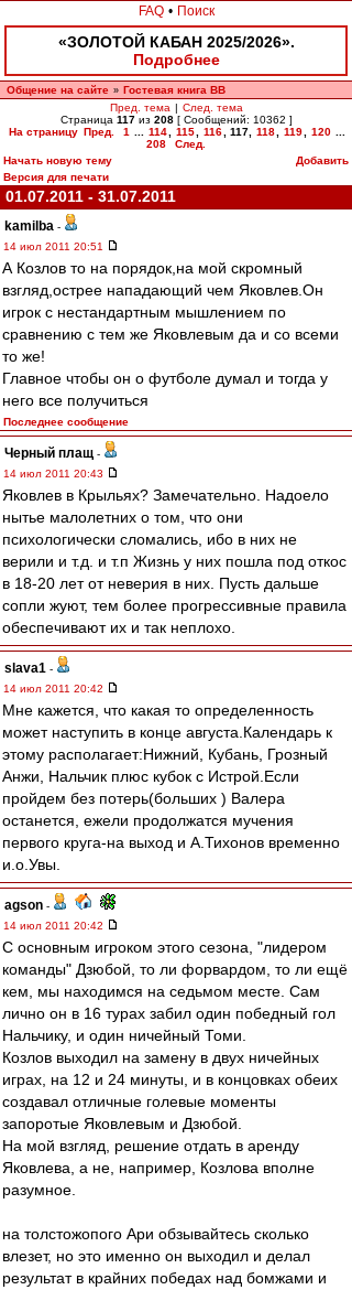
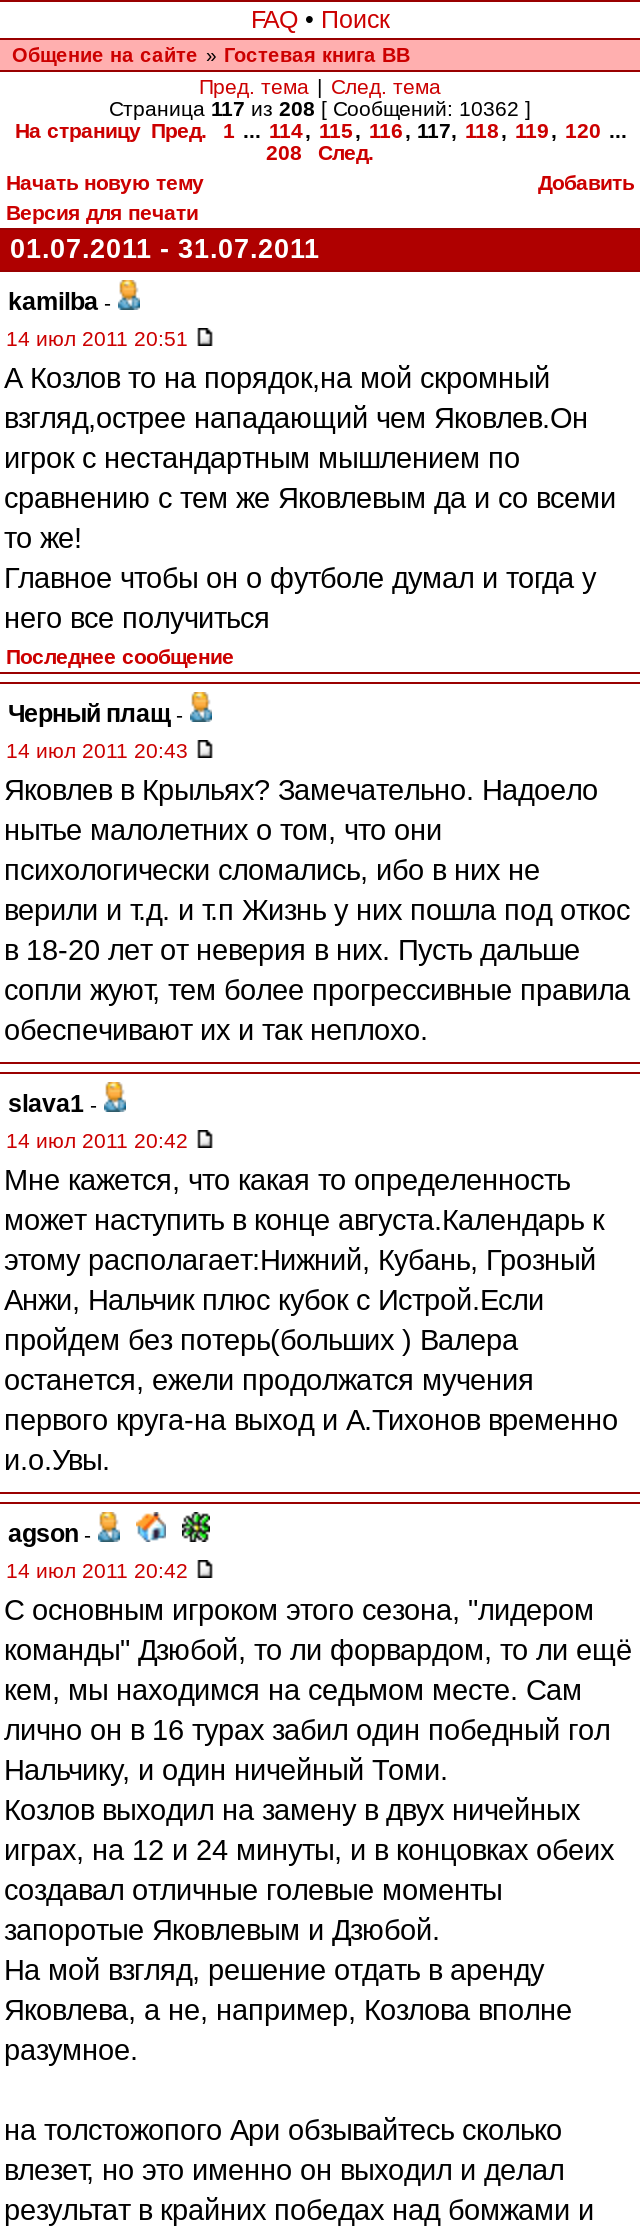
- «ЗОЛОТОЙ КАБАН 2025/2026».
- Подробнее
